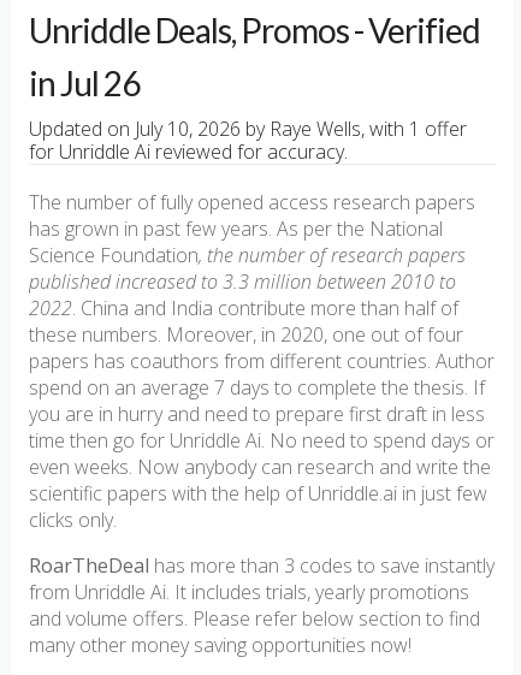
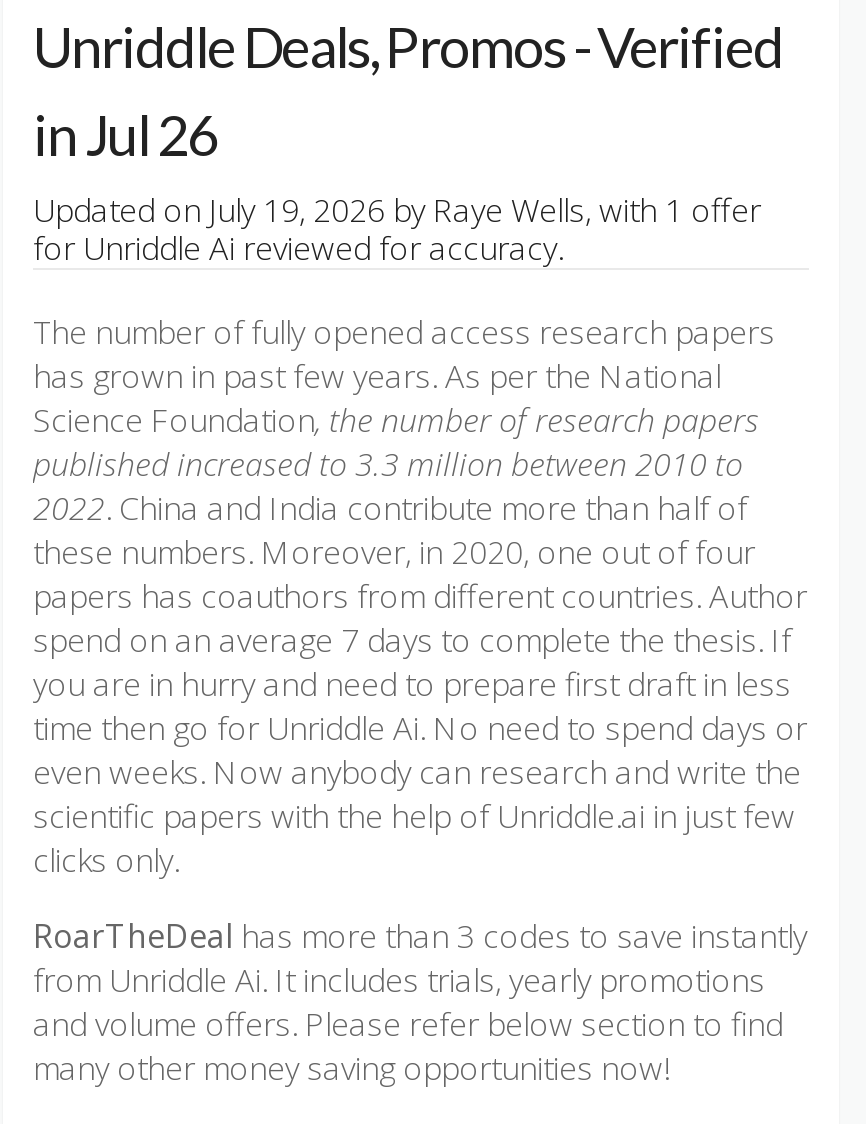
- Updated on July 10, 2026 by Raye Wells, with 1 offer
+ Updated on July 19, 2026 by Raye Wells, with 1 offer
